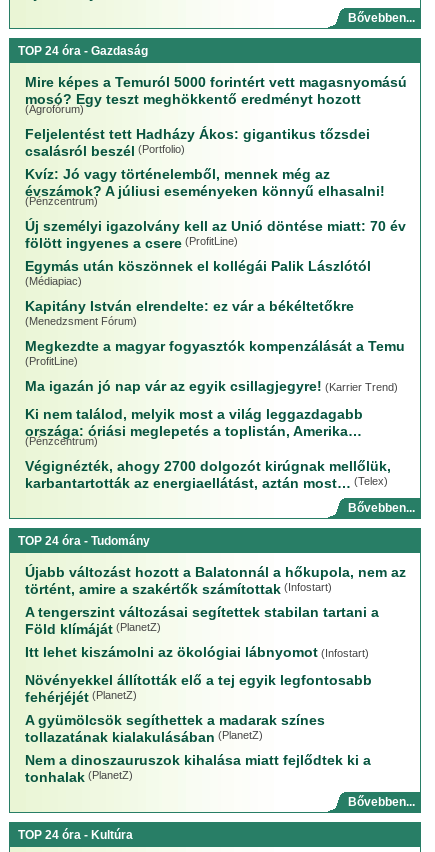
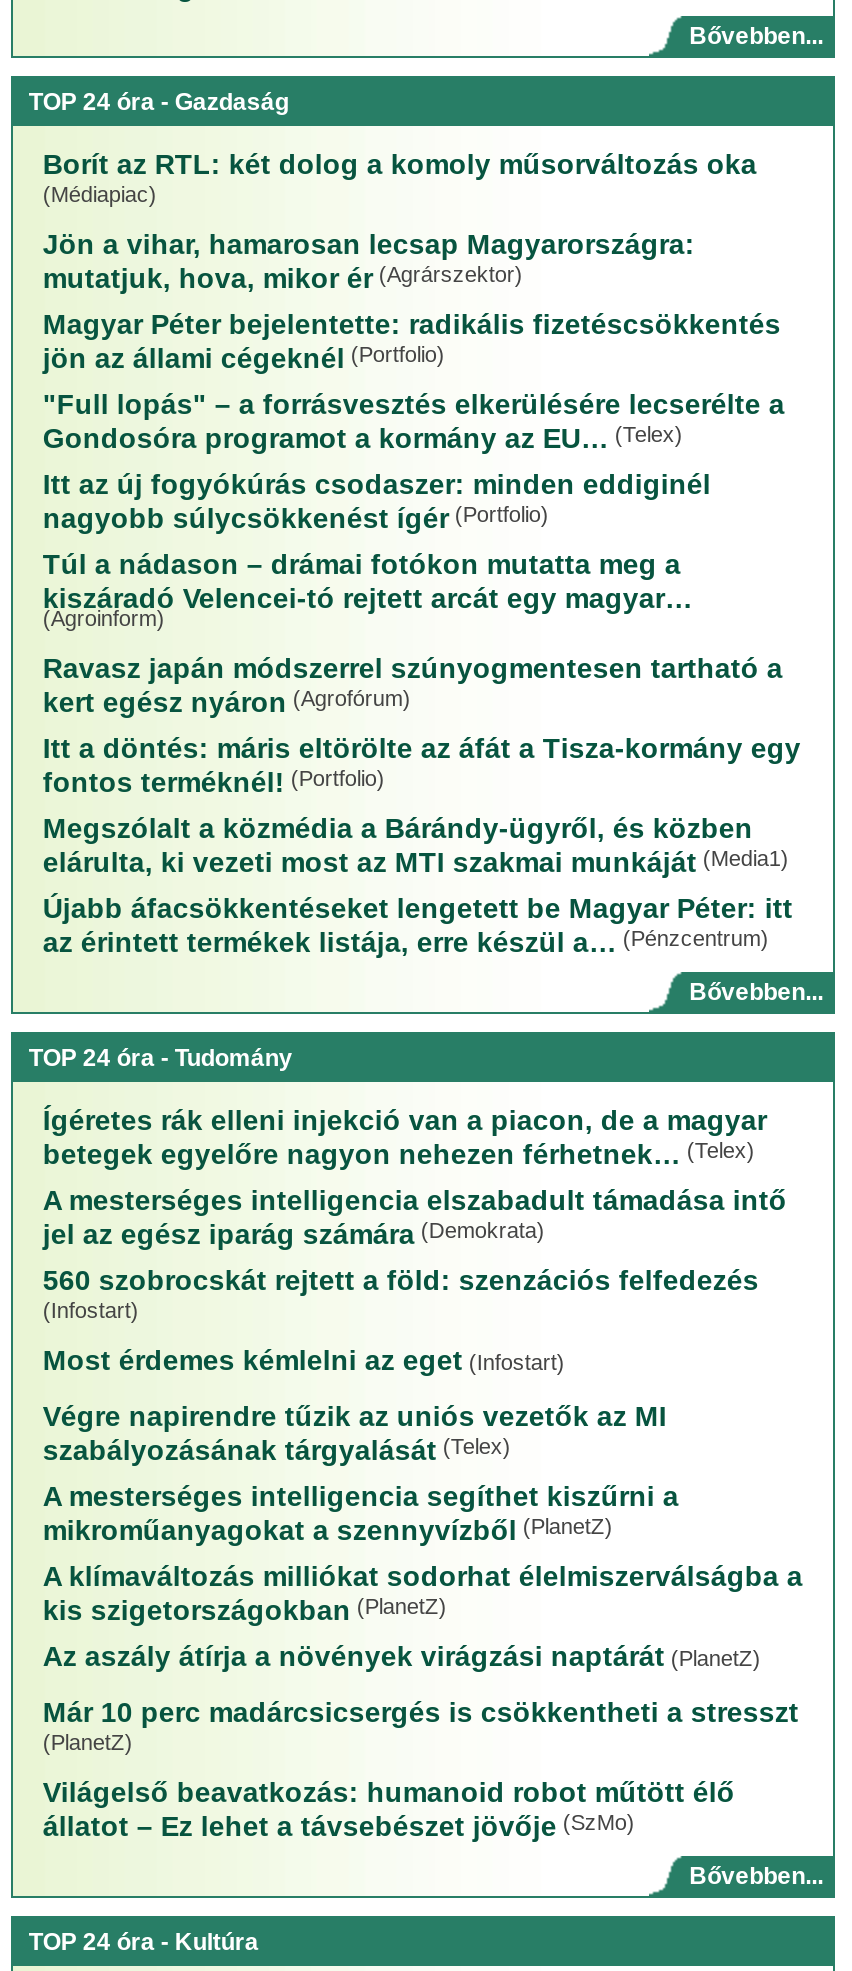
- Mire képes a Temuról 5000 forintért vett magasnyomású
- mosó? Egy teszt meghökkentő eredményt hozott
- (Agrofórum)
- Feljelentést tett Hadházy Ákos: gigantikus tőzsdei
- csalásról beszél (Portfolio)
- Kvíz: Jó vagy történelemből, mennek még az
- évszámok? A júliusi eseményeken könnyű elhasalni!
- (Pénzcentrum)
- Új személyi igazolvány kell az Unió döntése miatt: 70 év
- fölött ingyenes a csere (ProfitLine)
- Egymás után köszönnek el kollégái Palik Lászlótól
+ Borít az RTL: két dolog a komoly műsorváltozás oka

moved up: (Médiapiac)

- Kapitány István elrendelte: ez vár a békéltetőkre
- (Menedzsment Fórum)
- Megkezdte a magyar fogyasztók kompenzálását a Temu
- (ProfitLine)
- Ma igazán jó nap vár az egyik csillagjegyre! (Karrier Trend)
- Ki nem találod, melyik most a világ leggazdagabb
- országa: óriási meglepetés a toplistán, Amerika…
- (Pénzcentrum)
- Végignézték, ahogy 2700 dolgozót kirúgnak mellőlük,
- karbantartották az energiaellátást, aztán most… (Telex)
+ Jön a vihar, hamarosan lecsap Magyarországra:
+ mutatjuk, hova, mikor ér (Agrárszektor)
+ Magyar Péter bejelentette: radikális fizetéscsökkentés
+ jön az állami cégeknél (Portfolio)
+ "Full lopás" – a forrásvesztés elkerülésére lecserélte a
+ Gondosóra programot a kormány az EU… (Telex)
+ Itt az új fogyókúrás csodaszer: minden eddiginél
+ nagyobb súlycsökkenést ígér (Portfolio)
+ Túl a nádason – drámai fotókon mutatta meg a
+ kiszáradó Velencei-tó rejtett arcát egy magyar…
+ (Agroinform)
+ Ravasz japán módszerrel szúnyogmentesen tartható a
+ kert egész nyáron (Agrofórum)
+ Itt a döntés: máris eltörölte az áfát a Tisza-kormány egy
+ fontos terméknél! (Portfolio)
+ Megszólalt a közmédia a Bárándy-ügyről, és közben
+ elárulta, ki vezeti most az MTI szakmai munkáját (Media1)
+ Újabb áfacsökkentéseket lengetett be Magyar Péter: itt
+ az érintett termékek listája, erre készül a… (Pénzcentrum)

- Újabb változást hozott a Balatonnál a hőkupola, nem az
- történt, amire a szakértők számítottak (Infostart)
- A tengerszint változásai segítettek stabilan tartani a
- Föld klímáját (PlanetZ)
- Itt lehet kiszámolni az ökológiai lábnyomot (Infostart)
- Növényekkel állították elő a tej egyik legfontosabb
- fehérjéjét (PlanetZ)
- A gyümölcsök segíthettek a madarak színes
- tollazatának kialakulásában (PlanetZ)
- Nem a dinoszauruszok kihalása miatt fejlődtek ki a
- tonhalak (PlanetZ)
+ Ígéretes rák elleni injekció van a piacon, de a magyar
+ betegek egyelőre nagyon nehezen férhetnek… (Telex)
+ A mesterséges intelligencia elszabadult támadása intő
+ jel az egész iparág számára (Demokrata)
+ 560 szobrocskát rejtett a föld: szenzációs felfedezés
+ (Infostart)
+ Most érdemes kémlelni az eget (Infostart)
+ Végre napirendre tűzik az uniós vezetők az MI
+ szabályozásának tárgyalását (Telex)
+ A mesterséges intelligencia segíthet kiszűrni a
+ mikroműanyagokat a szennyvízből (PlanetZ)
+ A klímaváltozás milliókat sodorhat élelmiszerválságba a
+ kis szigetországokban (PlanetZ)
+ Az aszály átírja a növények virágzási naptárát (PlanetZ)
+ Már 10 perc madárcsicsergés is csökkentheti a stresszt
+ (PlanetZ)
+ Világelső beavatkozás: humanoid robot műtött élő
+ állatot – Ez lehet a távsebészet jövője (SzMo)
